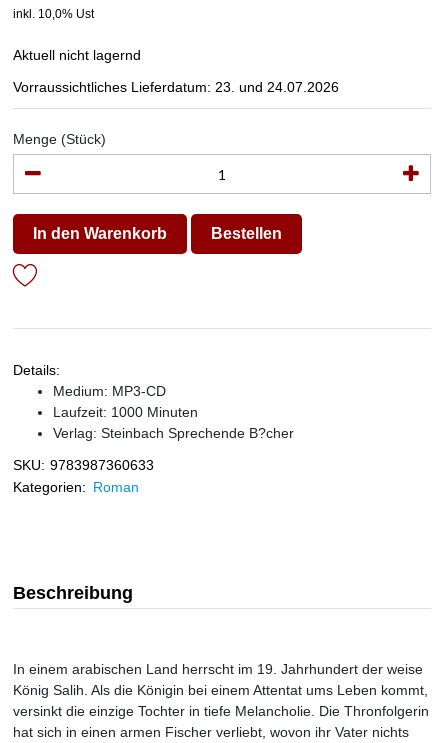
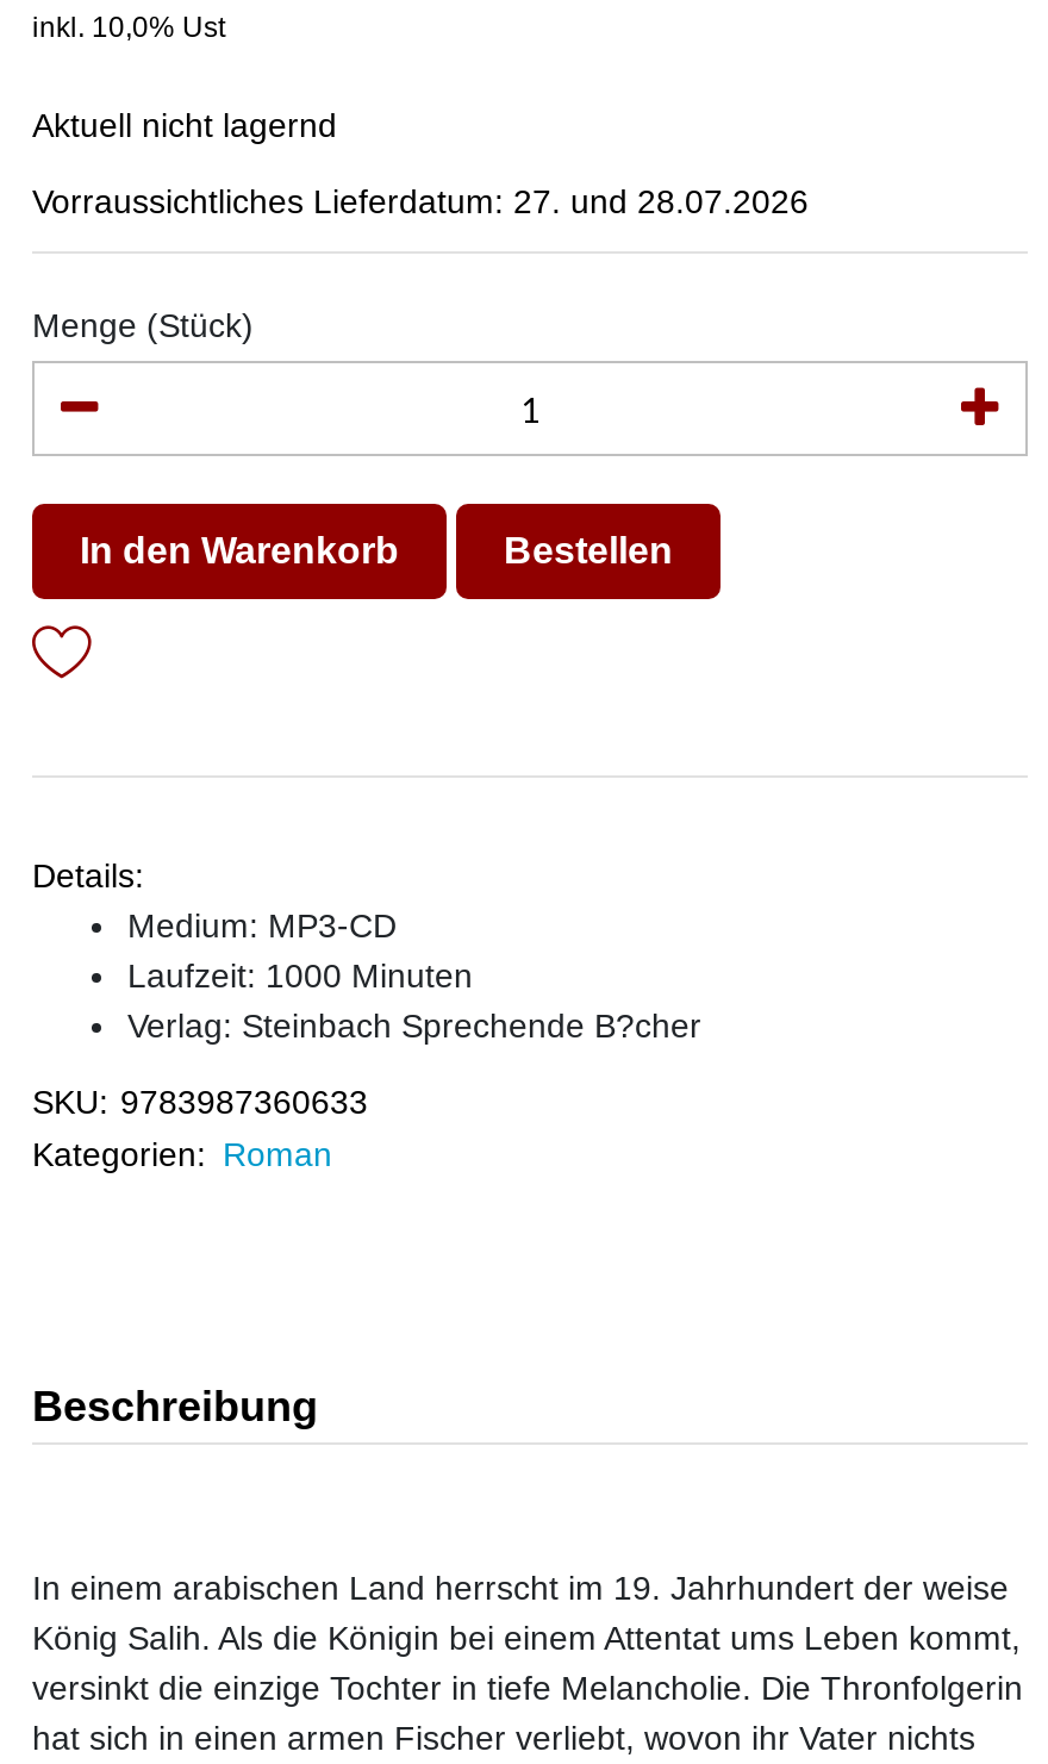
- Vorraussichtliches Lieferdatum: 23. und 24.07.2026
+ Vorraussichtliches Lieferdatum: 27. und 28.07.2026
